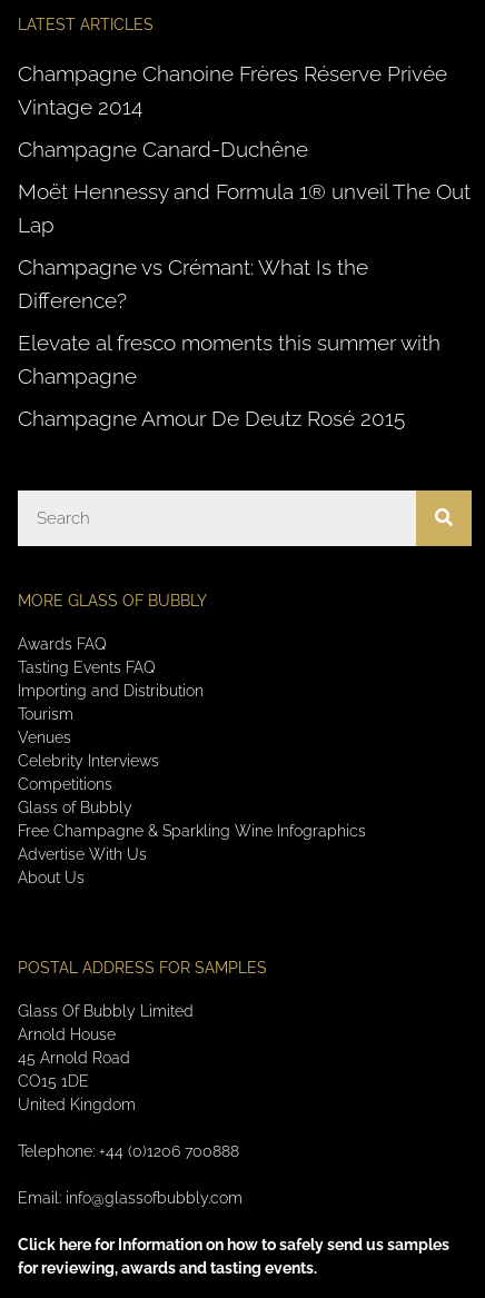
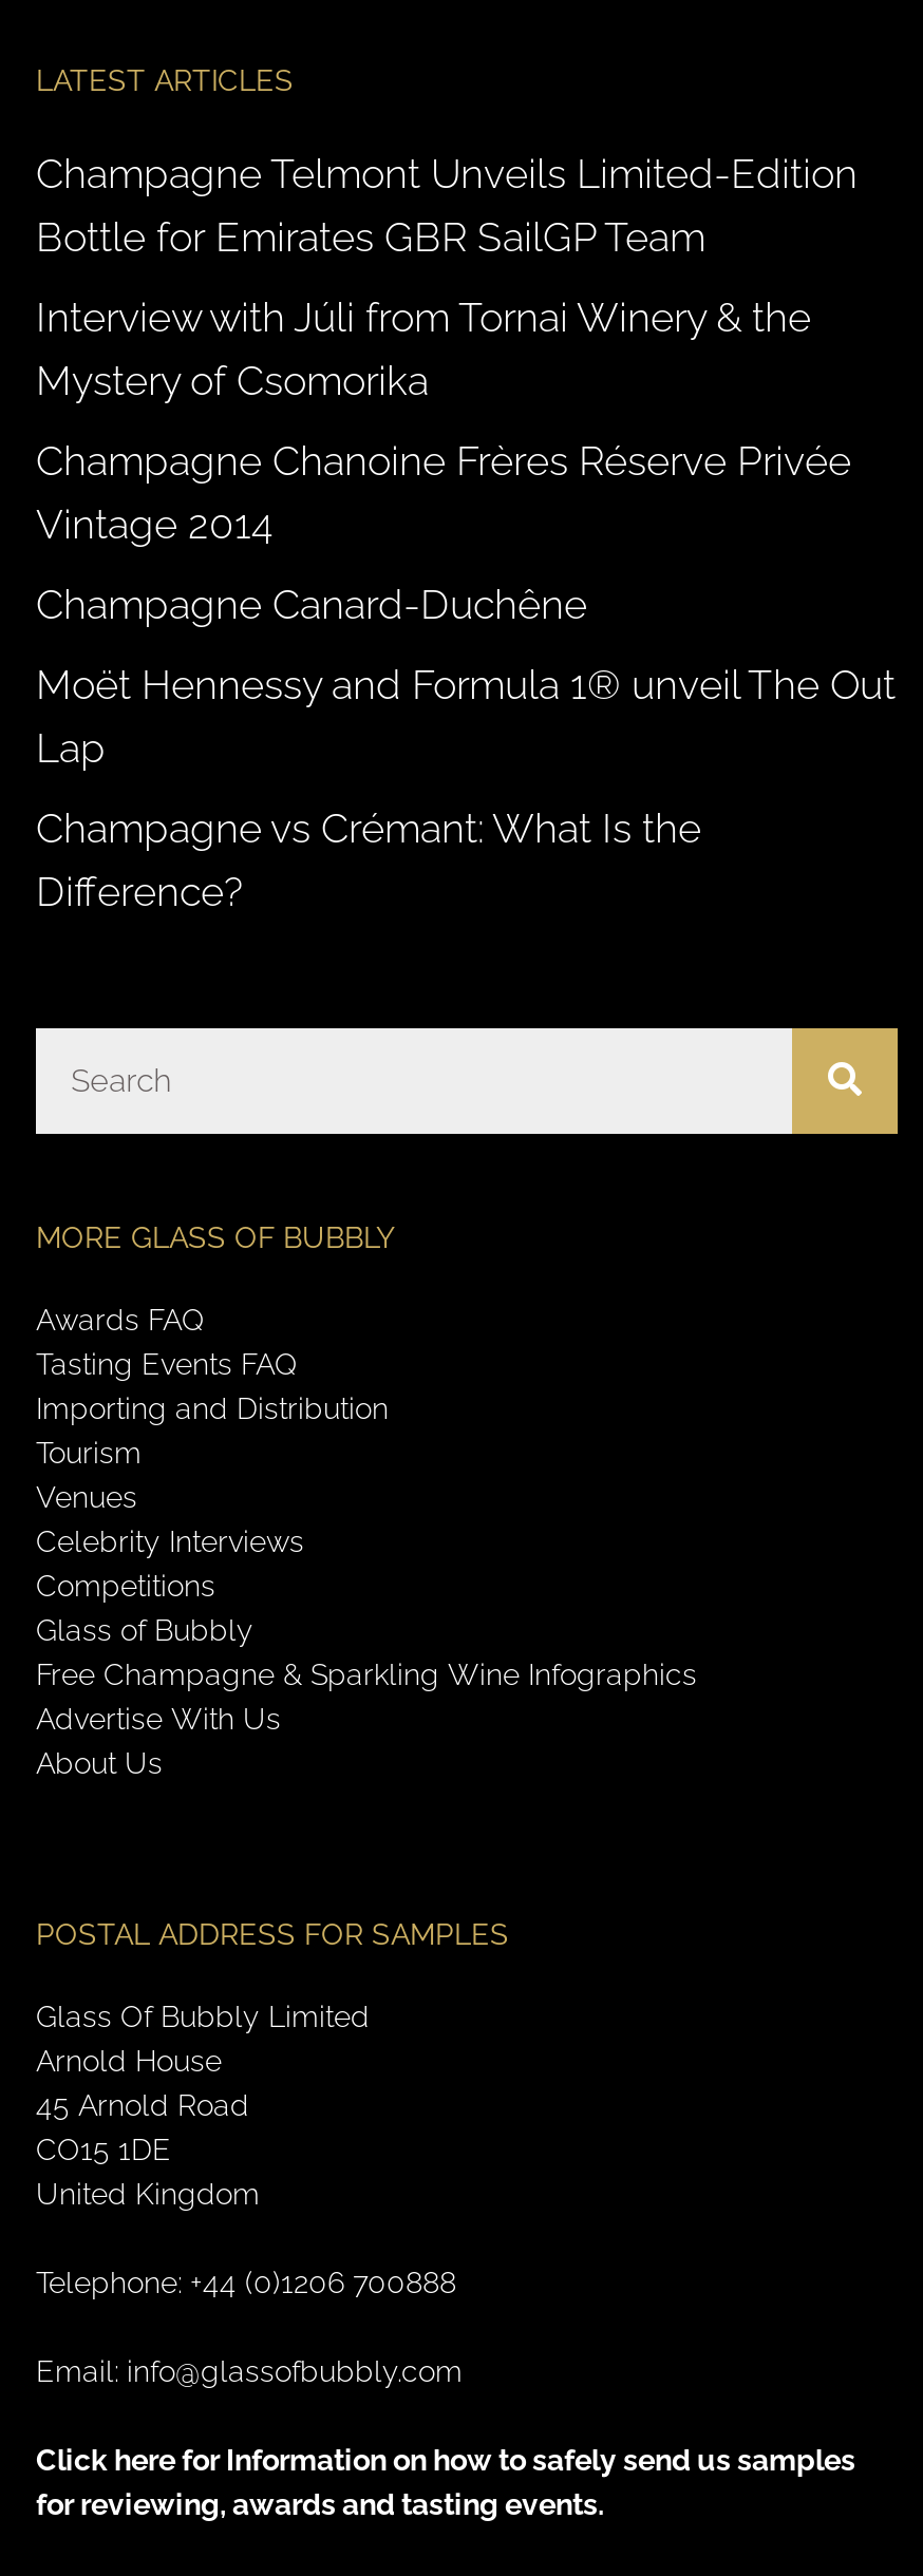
+ Champagne Telmont Unveils Limited-Edition
+ Bottle for Emirates GBR SailGP Team
+ Interview with Júli from Tornai Winery & the
+ Mystery of Csomorika

moved down: Champagne Chanoine Frères Réserve Privée | Vintage 2014 | Champagne Canard-Duchêne | Moët Hennessy and Formula 1® unveil The Out | Lap | Champagne vs Crémant: What Is the | Difference?

- Elevate al fresco moments this summer with
- Champagne
- Champagne Amour De Deutz Rosé 2015
